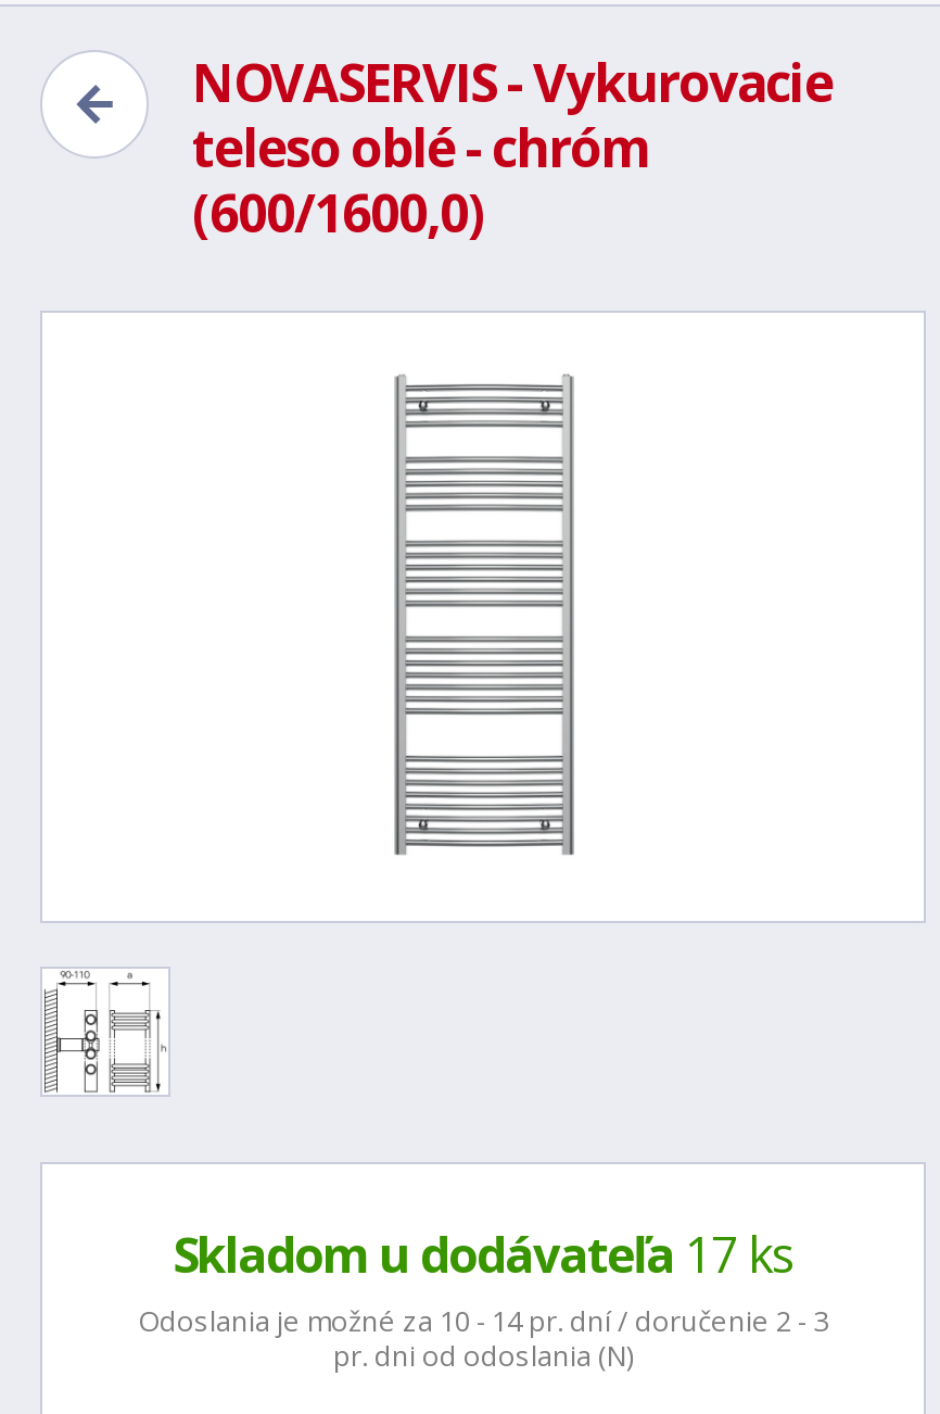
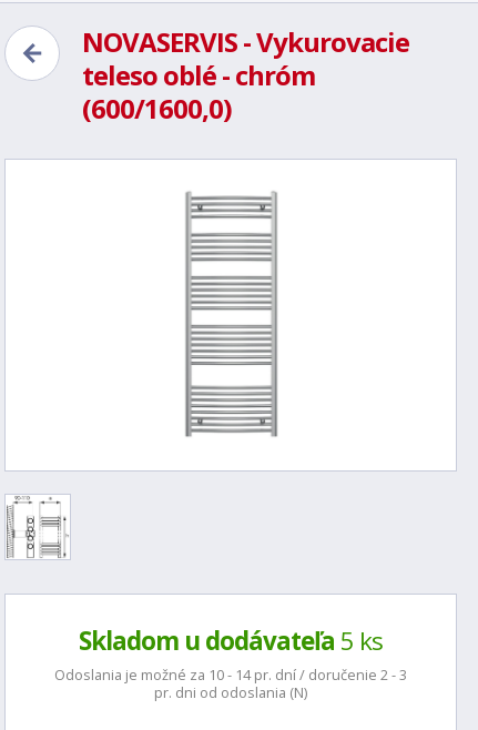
- Skladom u dodávateľa 17 ks
+ Skladom u dodávateľa 5 ks
